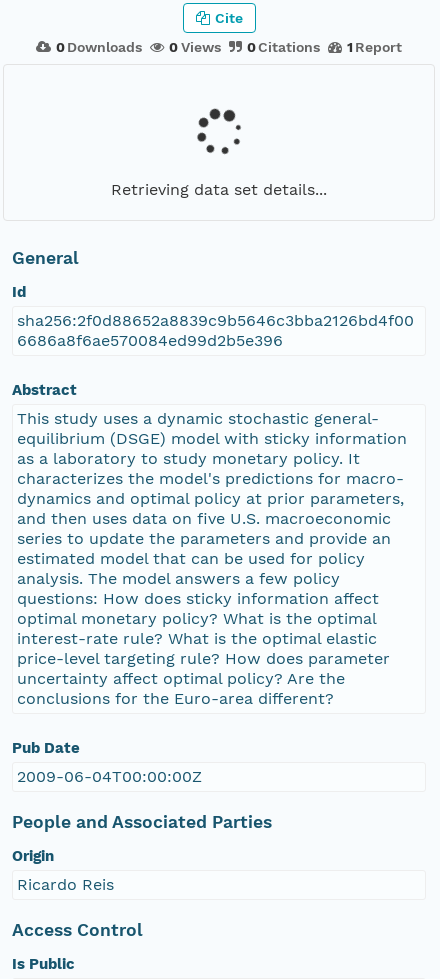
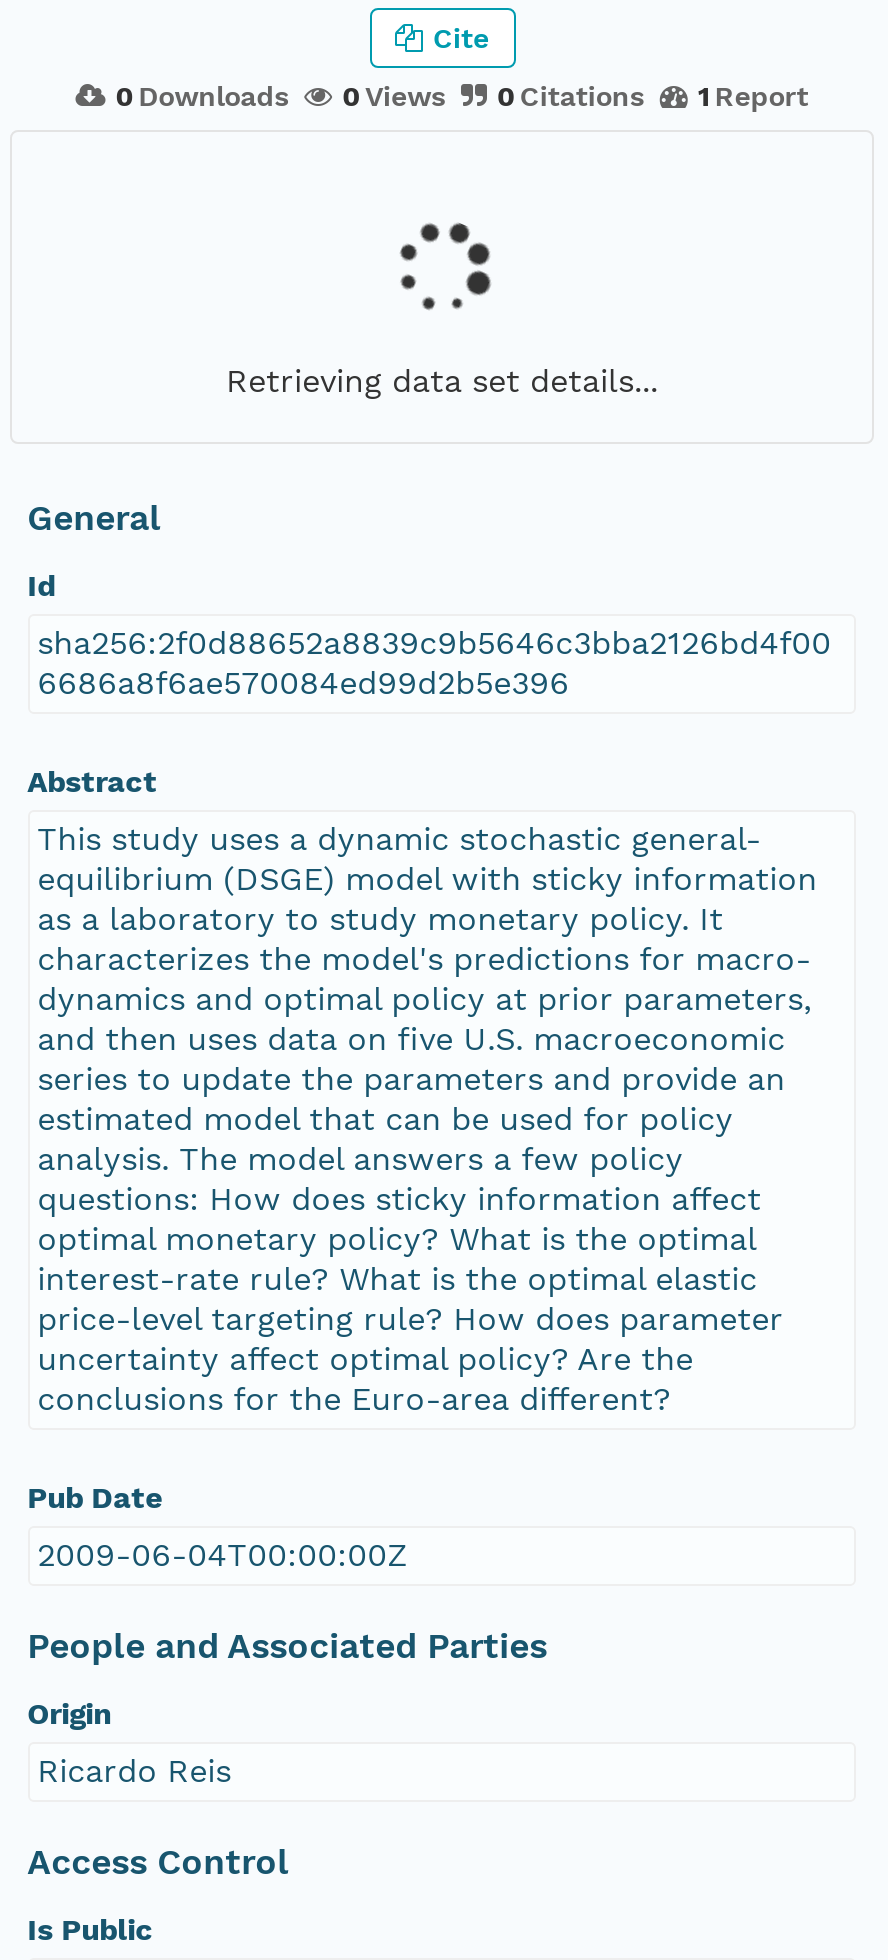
- [image]
+ [image]
